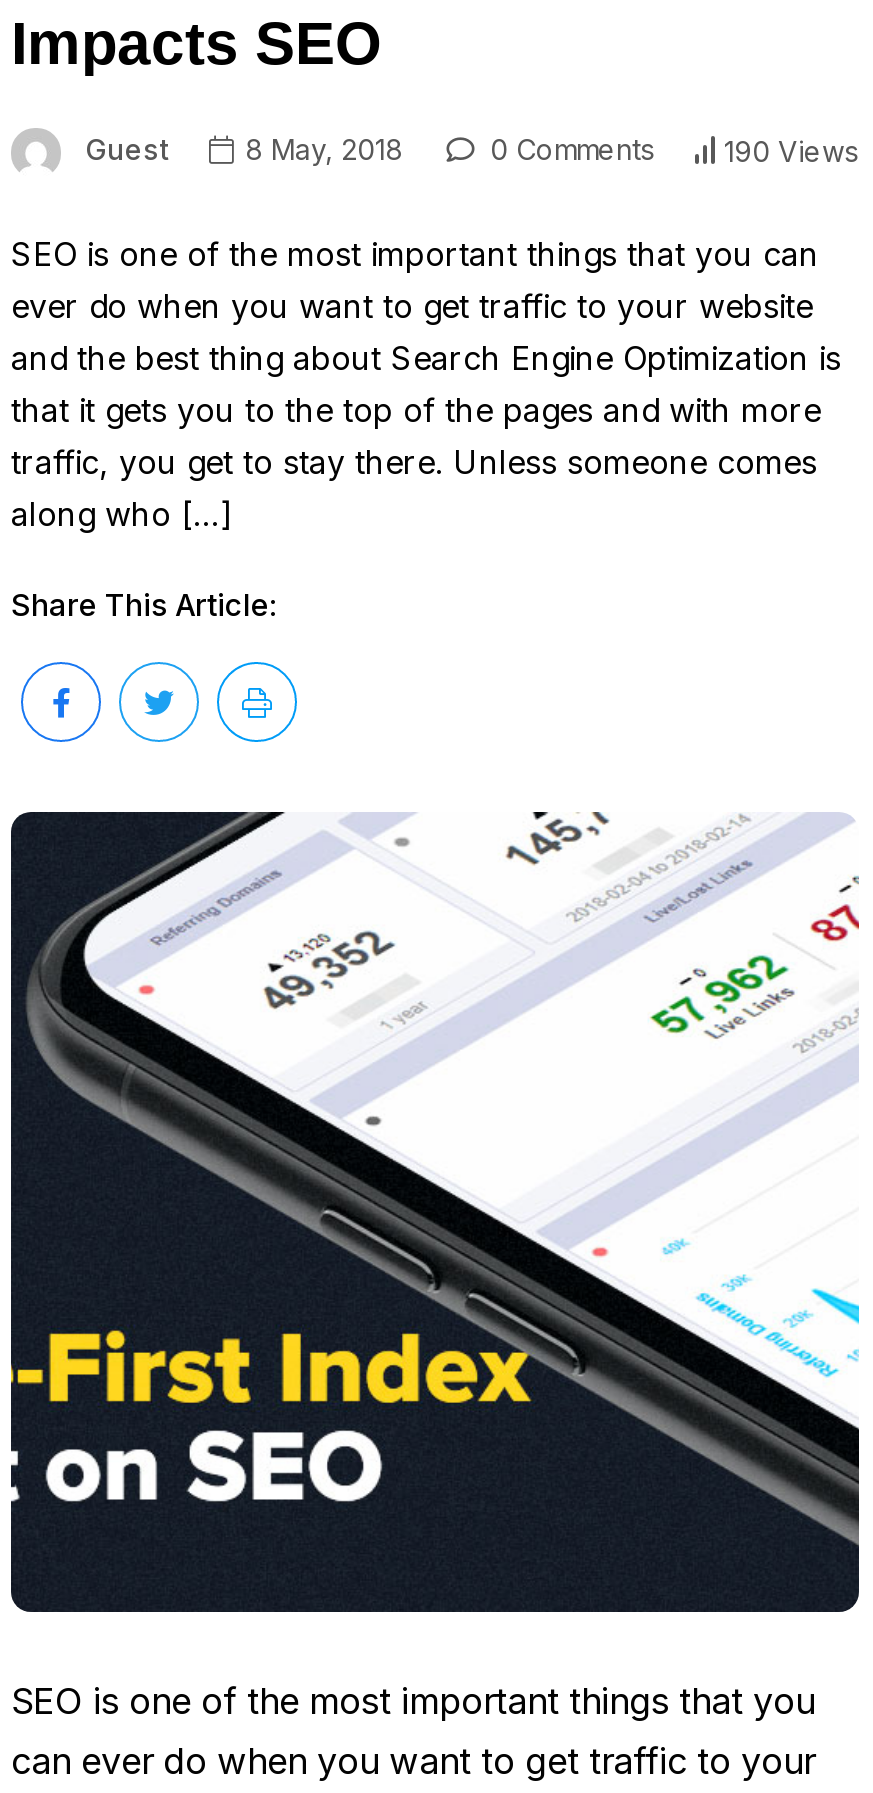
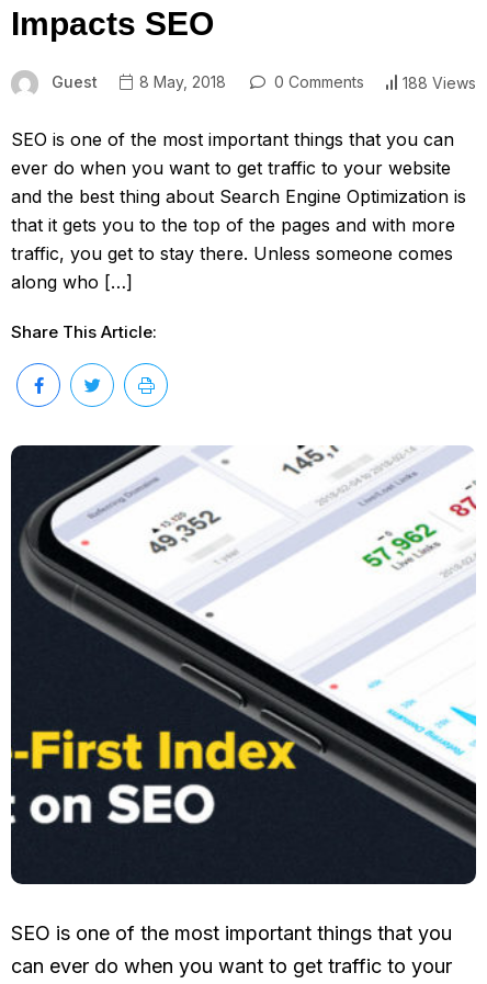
- 190 Views
+ 188 Views
